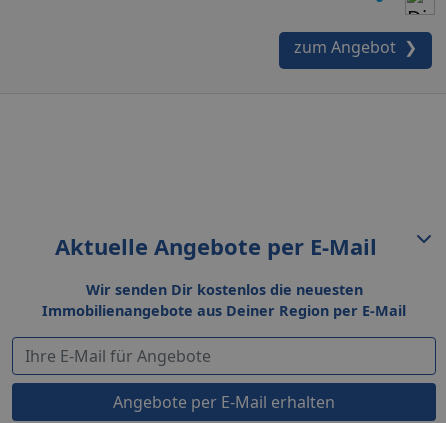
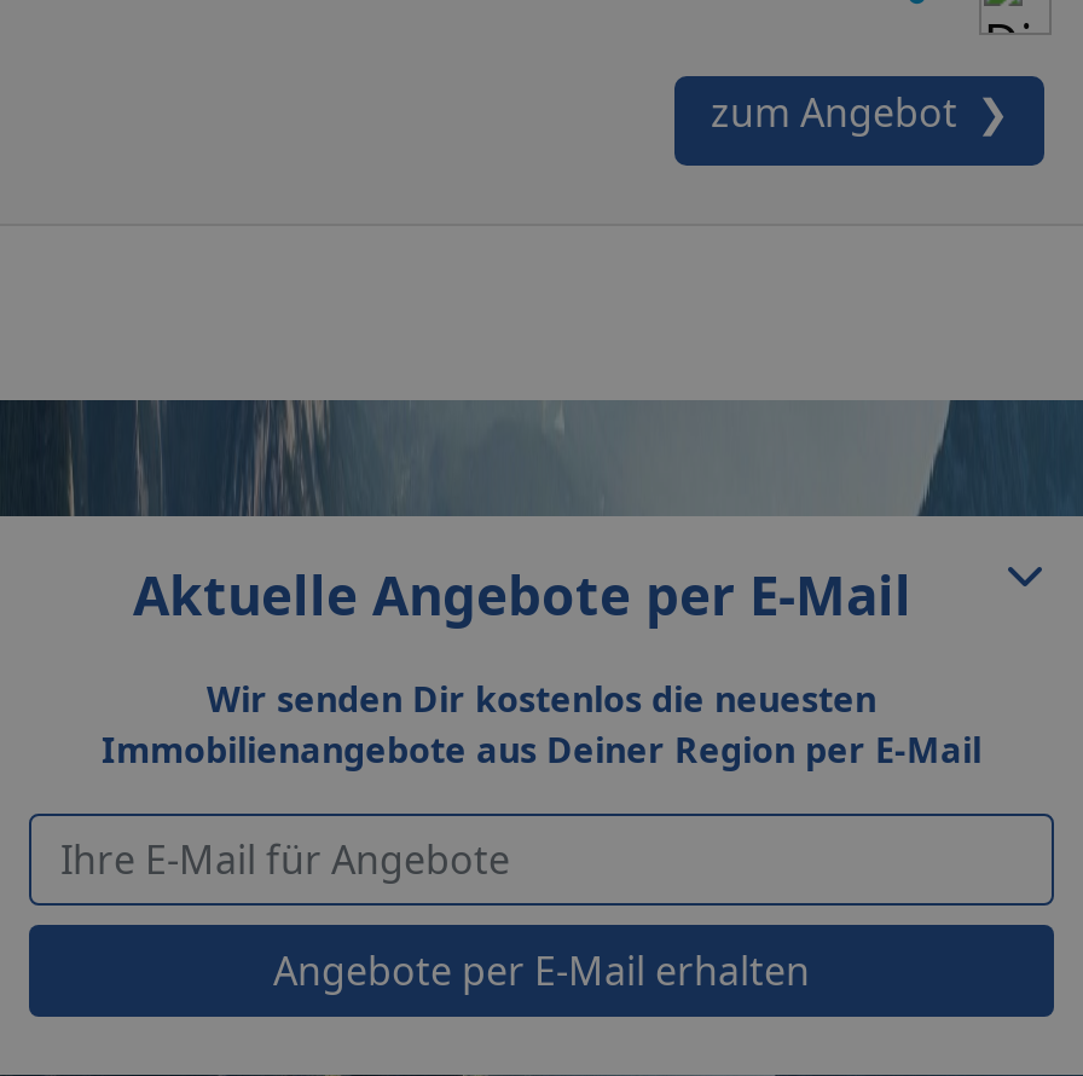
+ [image]
